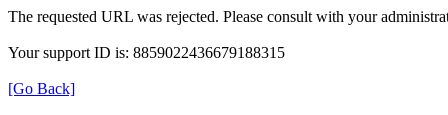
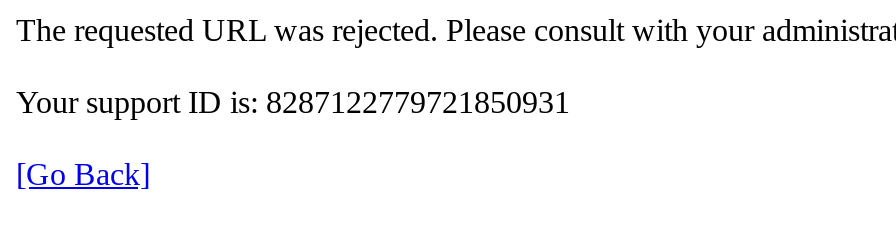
- Your support ID is: 8859022436679188315
+ Your support ID is: 8287122779721850931
